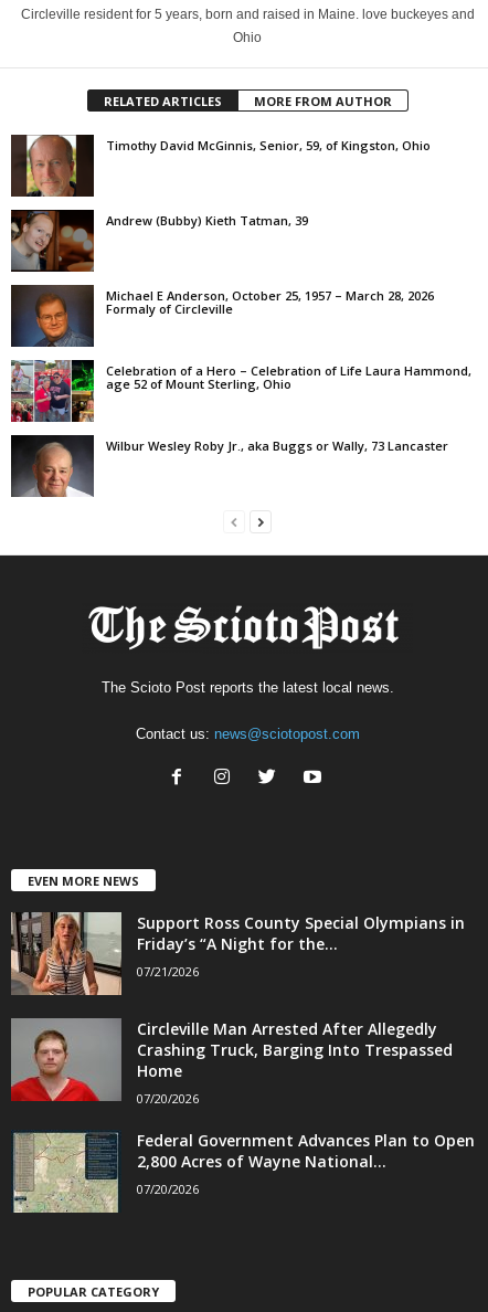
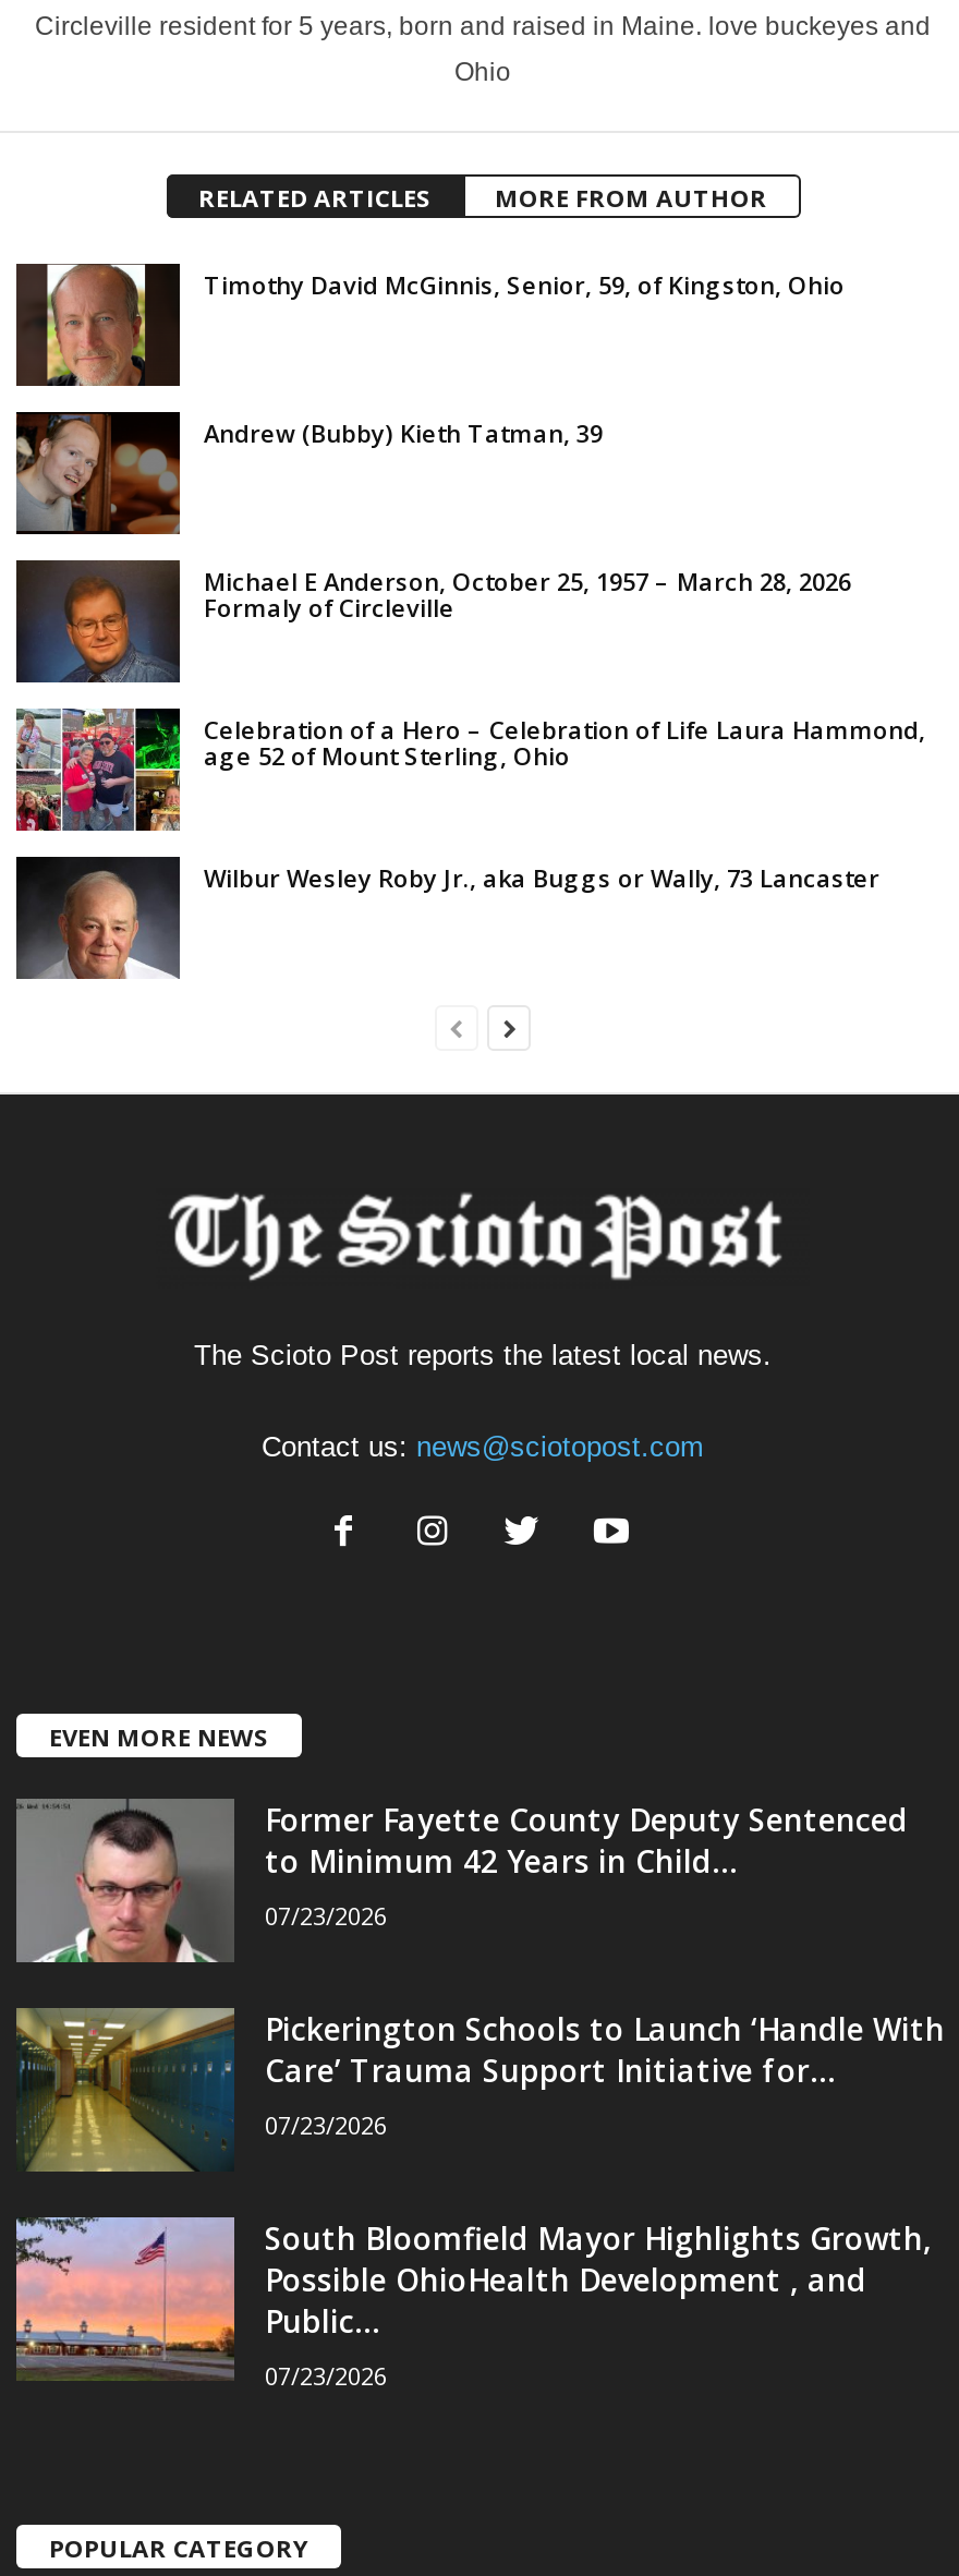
- [image]
- Support Ross County Special Olympians in
- Friday’s “A Night for the...
- 07/21/2026
+ [image]
+ Former Fayette County Deputy Sentenced
+ to Minimum 42 Years in Child...
+ 07/23/2026

- [image]
- Circleville Man Arrested After Allegedly
- Crashing Truck, Barging Into Trespassed
- Home
- 07/20/2026
+ [image]
+ Pickerington Schools to Launch ‘Handle With
+ Care’ Trauma Support Initiative for...
+ 07/23/2026

- [image]
- Federal Government Advances Plan to Open
- 2,800 Acres of Wayne National...
- 07/20/2026
+ [image]
+ South Bloomfield Mayor Highlights Growth,
+ Possible OhioHealth Development , and
+ Public...
+ 07/23/2026
